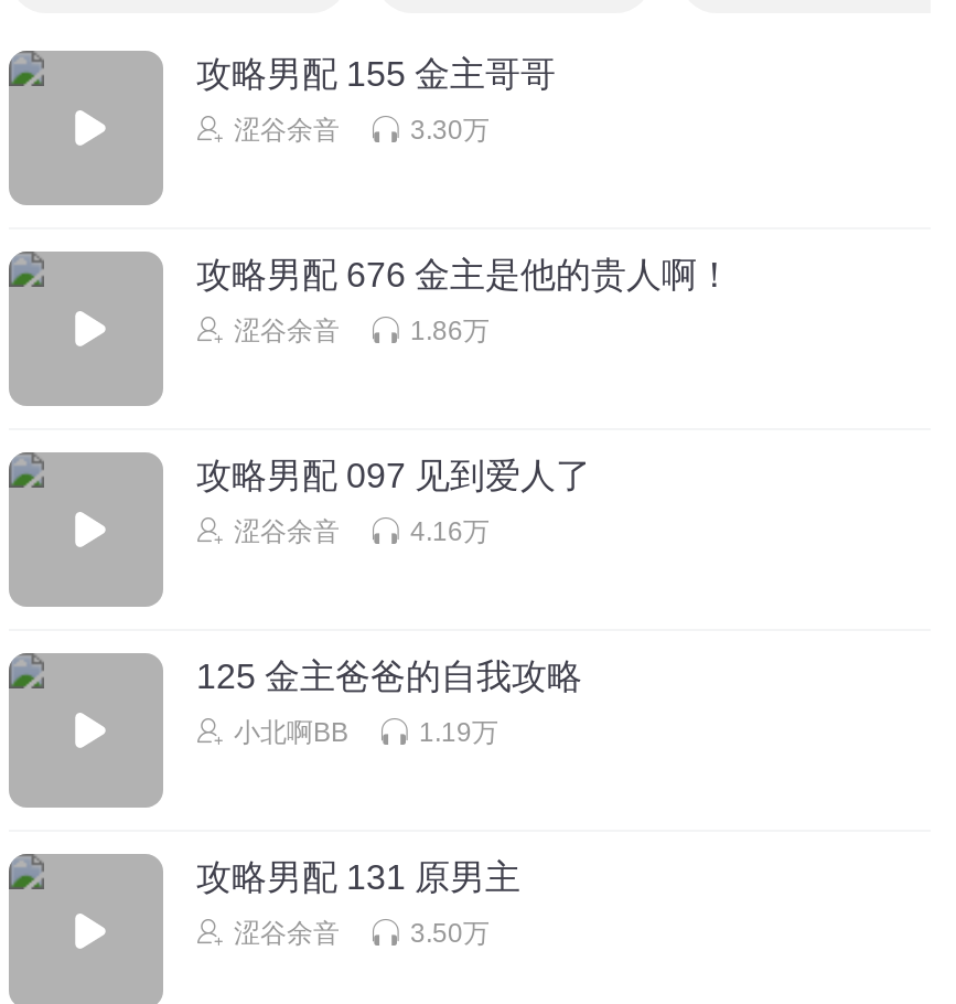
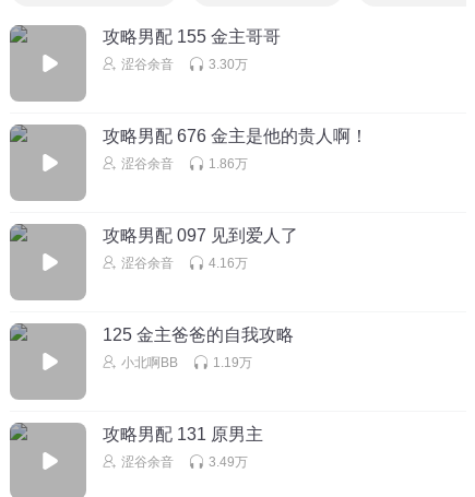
- 3.50万
+ 3.49万
